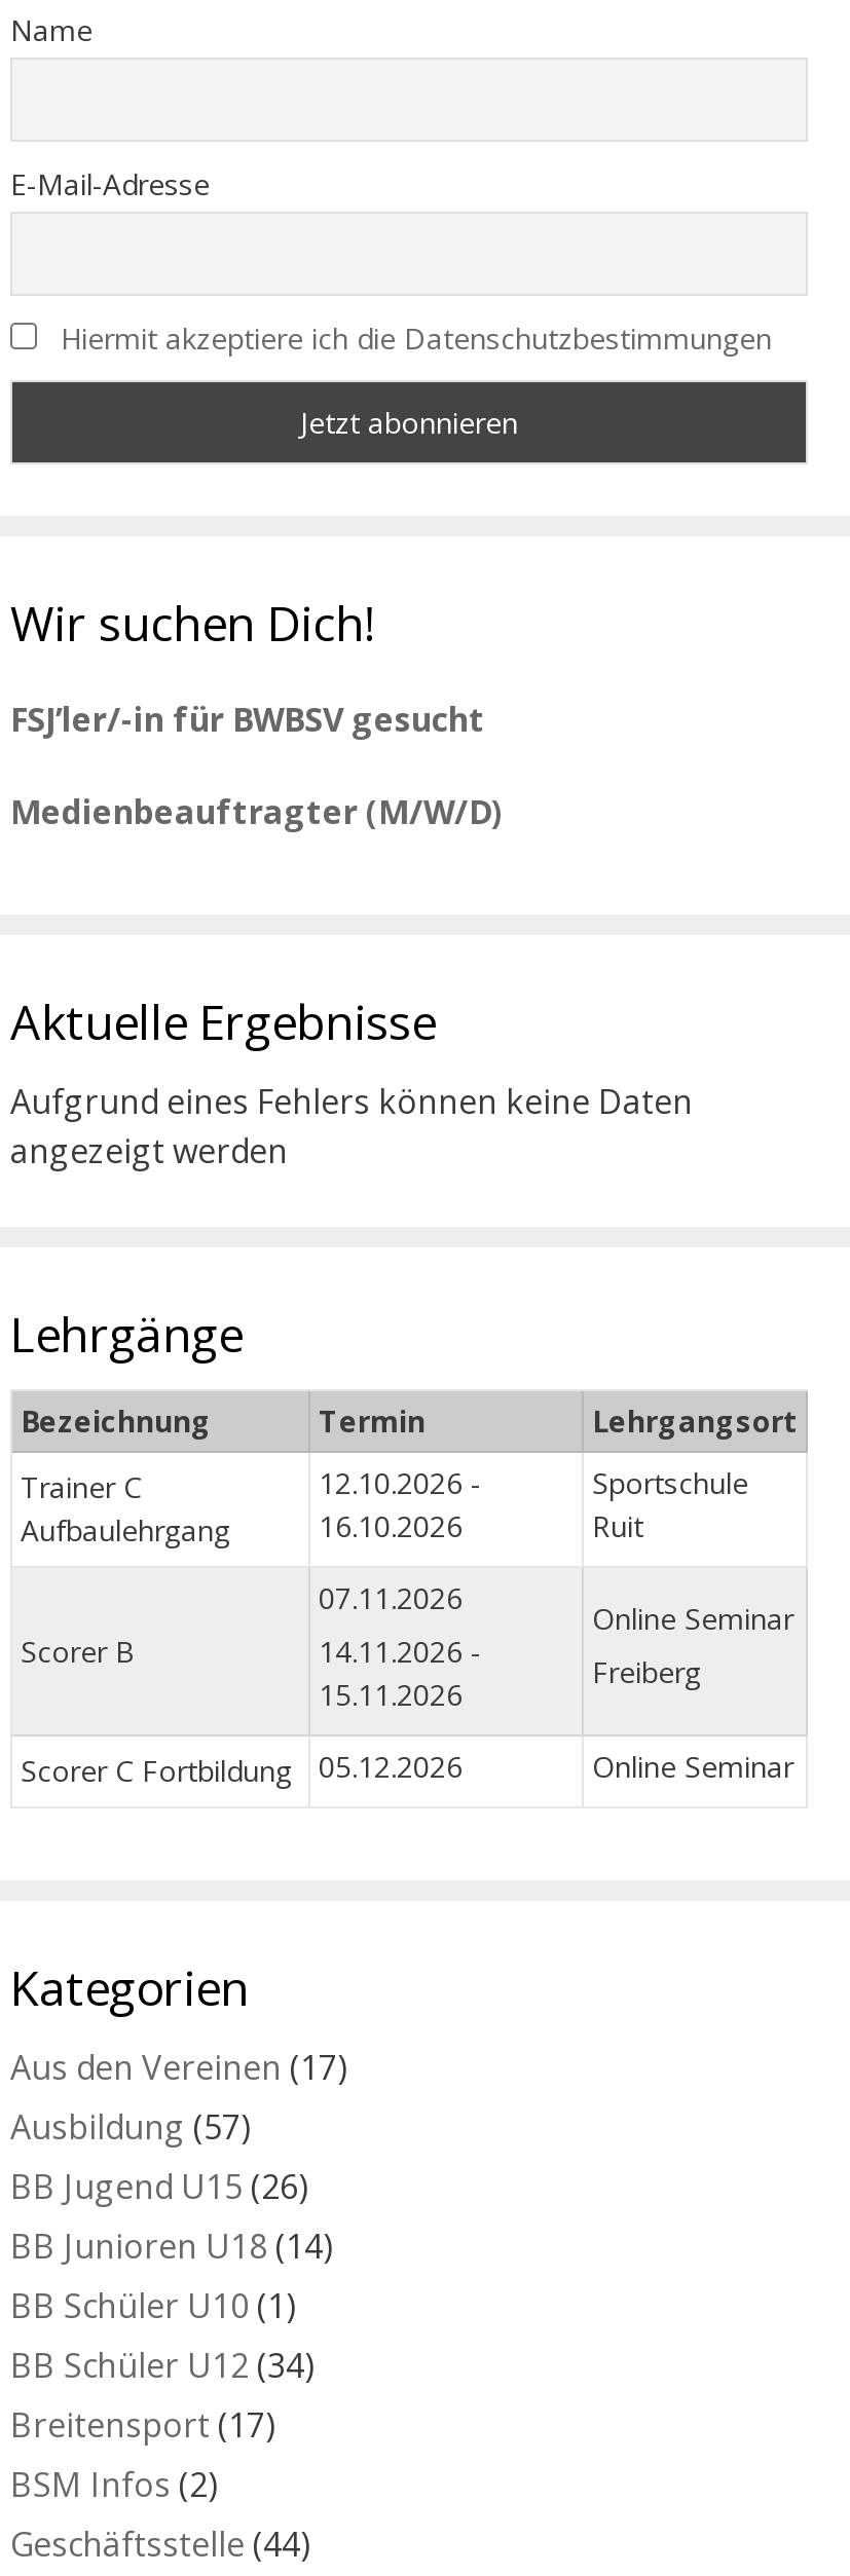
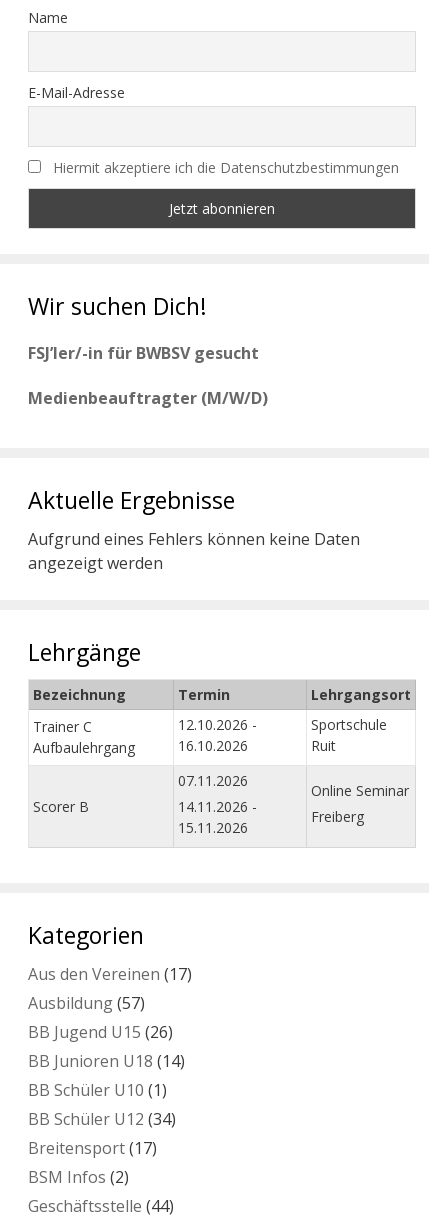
- Scorer C Fortbildung
- 05.12.2026
- Online Seminar
